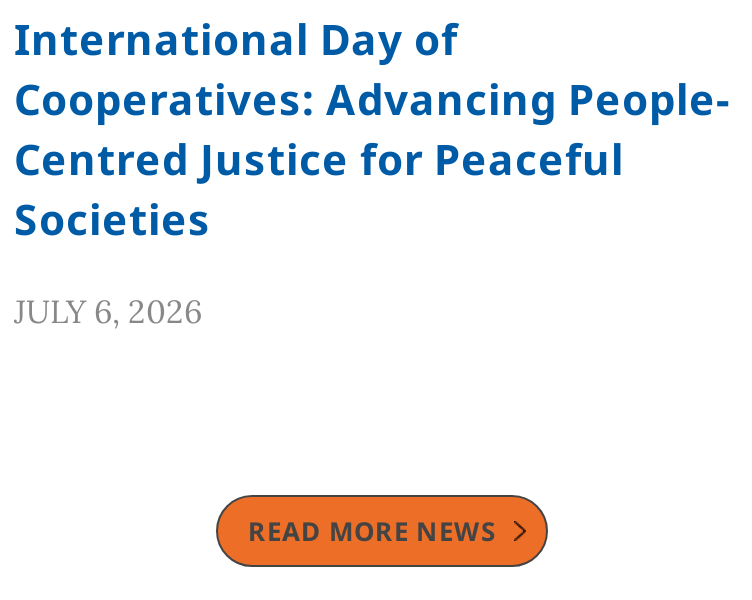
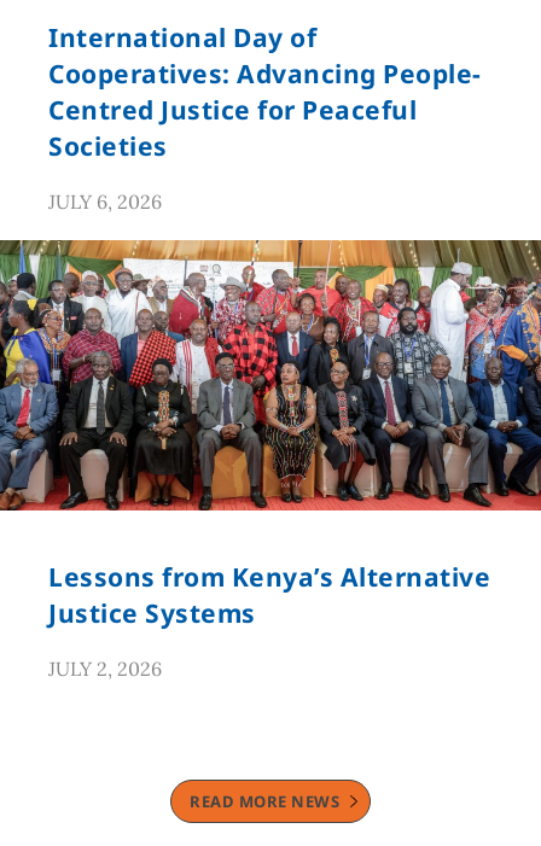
+ [image]
+ Lessons from Kenya’s Alternative
+ Justice Systems
+ JULY 2, 2026
